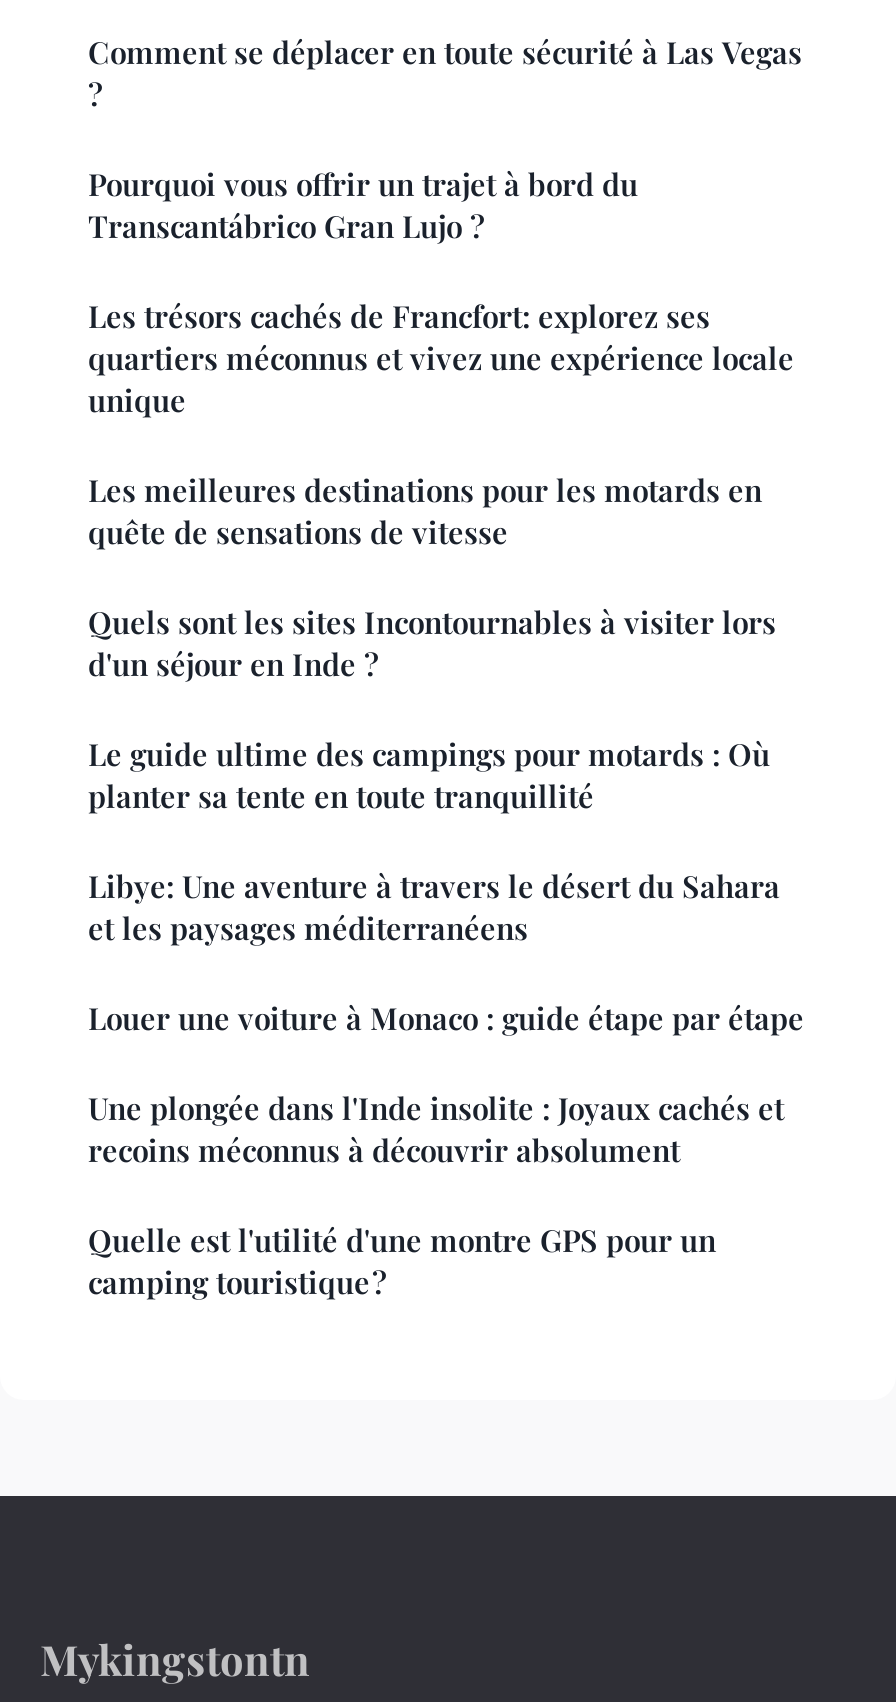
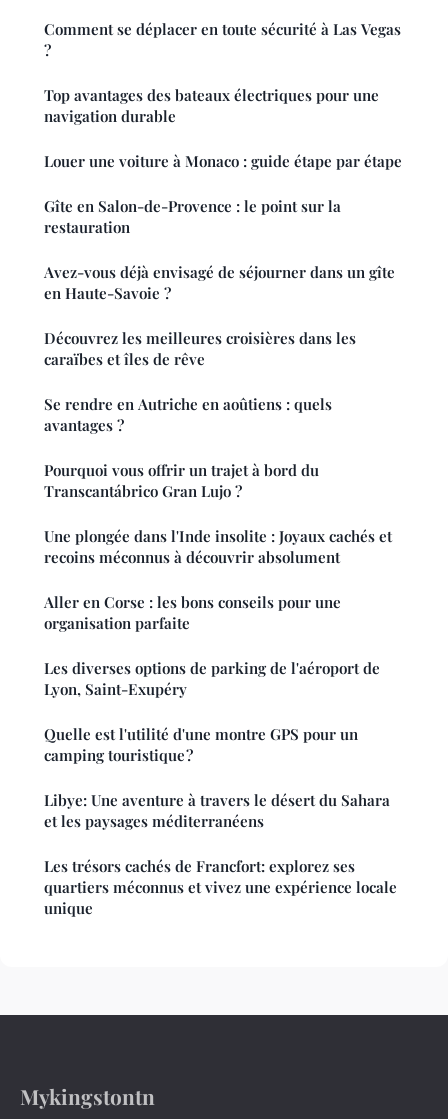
+ Top avantages des bateaux électriques pour une
+ navigation durable
+ Gîte en Salon-de-Provence : le point sur la
+ restauration
+ Avez-vous déjà envisagé de séjourner dans un gîte
+ en Haute-Savoie ?
+ Découvrez les meilleures croisières dans les
+ caraïbes et îles de rêve
+ Se rendre en Autriche en aoûtiens : quels
+ avantages ?

moved down: Pourquoi vous offrir un trajet à bord du | Transcantábrico Gran Lujo ?

+ Aller en Corse : les bons conseils pour une
+ organisation parfaite
+ Les diverses options de parking de l'aéroport de
+ Lyon, Saint-Exupéry

moved down: Les trésors cachés de Francfort: explorez ses | quartiers méconnus et vivez une expérience locale | unique

- Les meilleures destinations pour les motards en
- quête de sensations de vitesse
- Quels sont les sites Incontournables à visiter lors
- d'un séjour en Inde ?
- Le guide ultime des campings pour motards : Où
- planter sa tente en toute tranquillité

moved up: Quelle est l'utilité d'une montre GPS pour un | camping touristique ? | Libye: Une aventure à travers le désert du Sahara | et les paysages méditerranéens

moved up: Louer une voiture à Monaco : guide étape par étape

moved up: Une plongée dans l'Inde insolite : Joyaux cachés et | recoins méconnus à découvrir absolument
